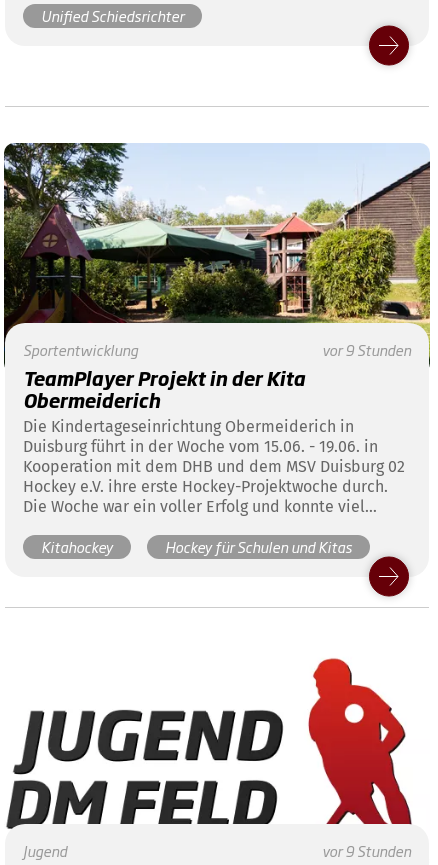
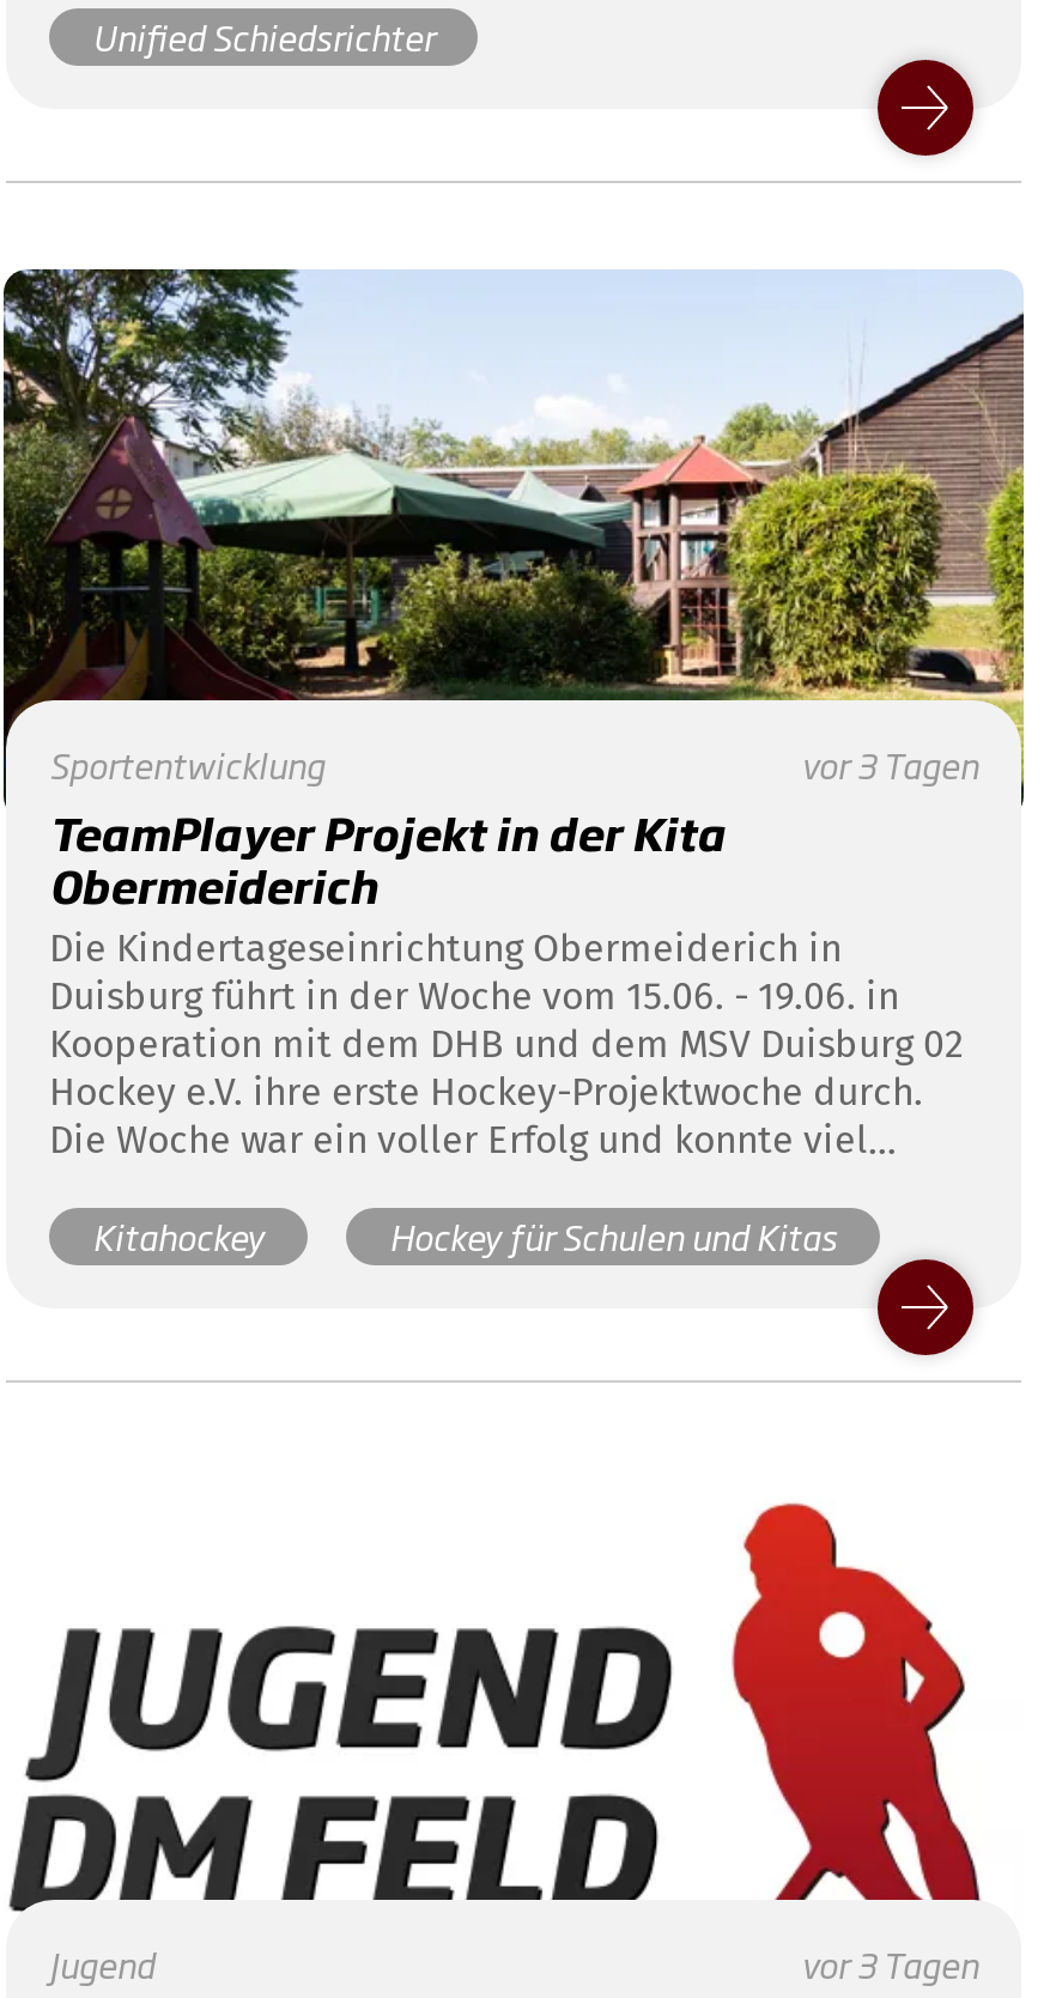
- vor 9 Stunden
+ vor 3 Tagen

- vor 9 Stunden
+ vor 3 Tagen
